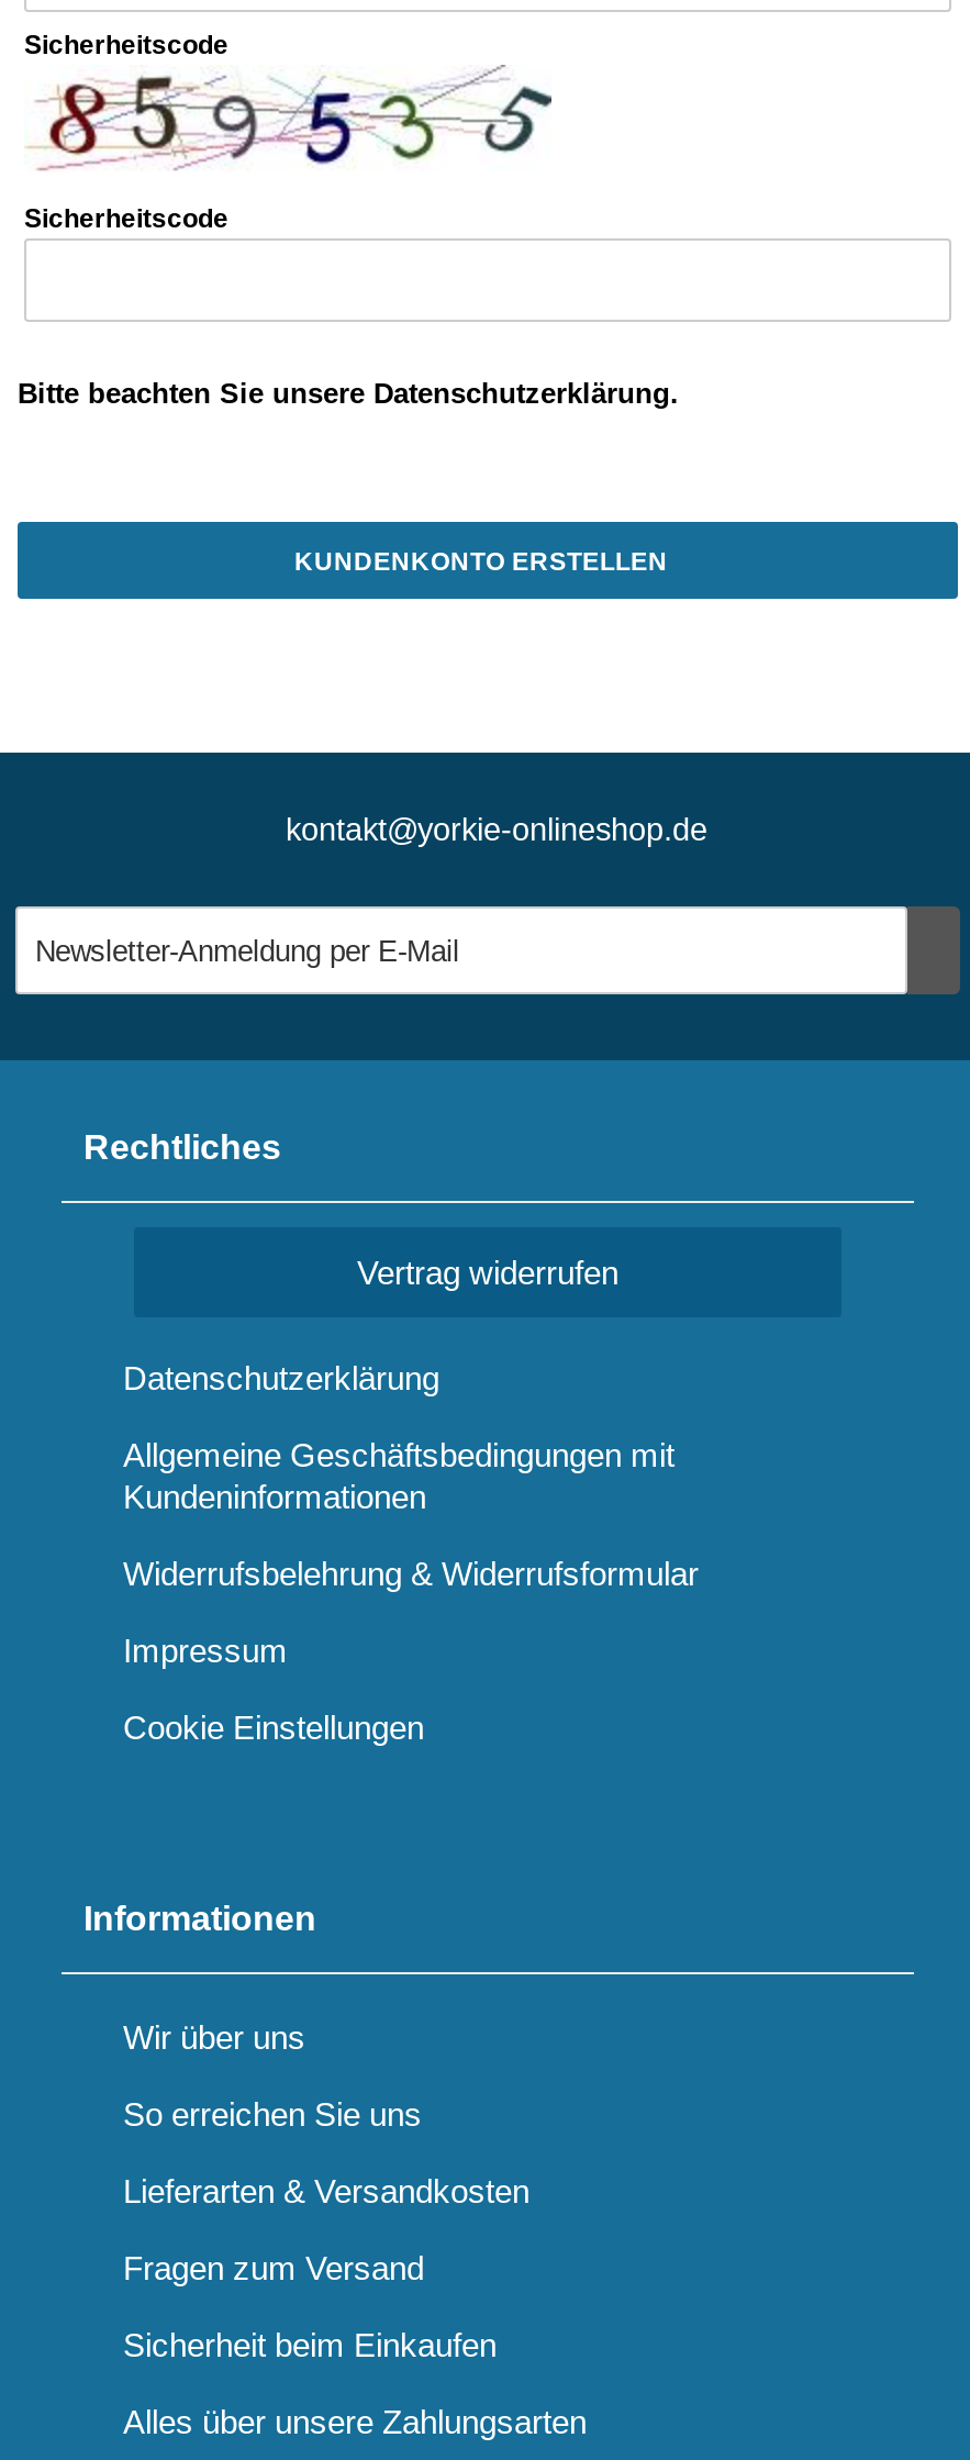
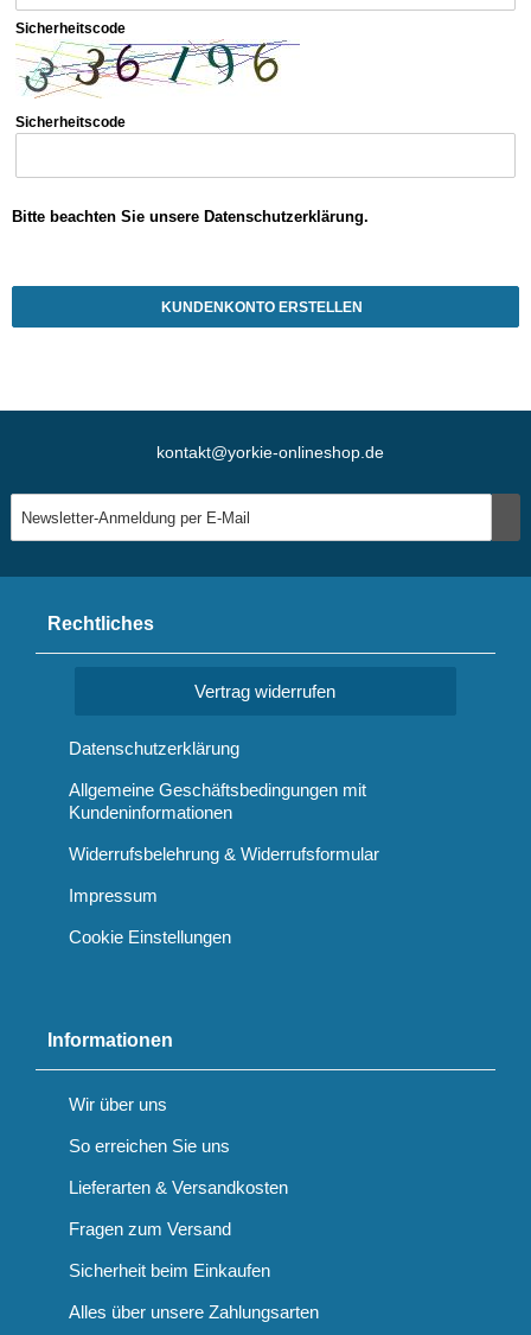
- [image]
+ [image]
